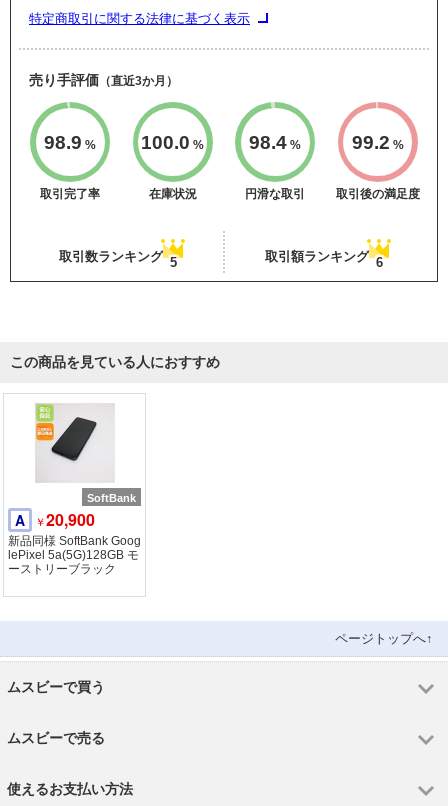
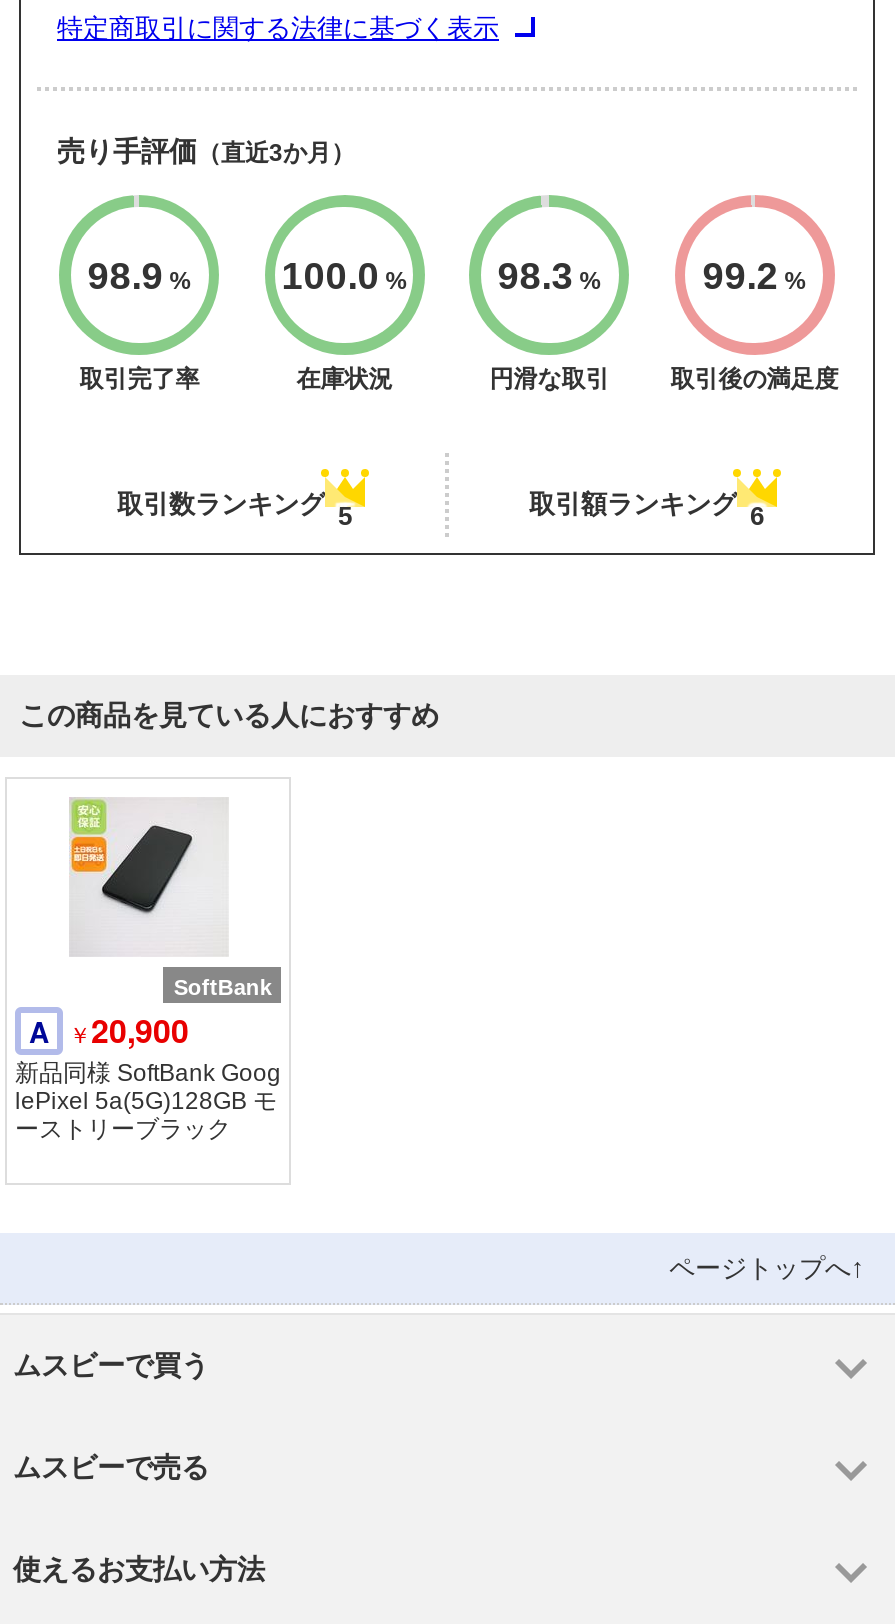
- 98.4%
+ 98.3%
